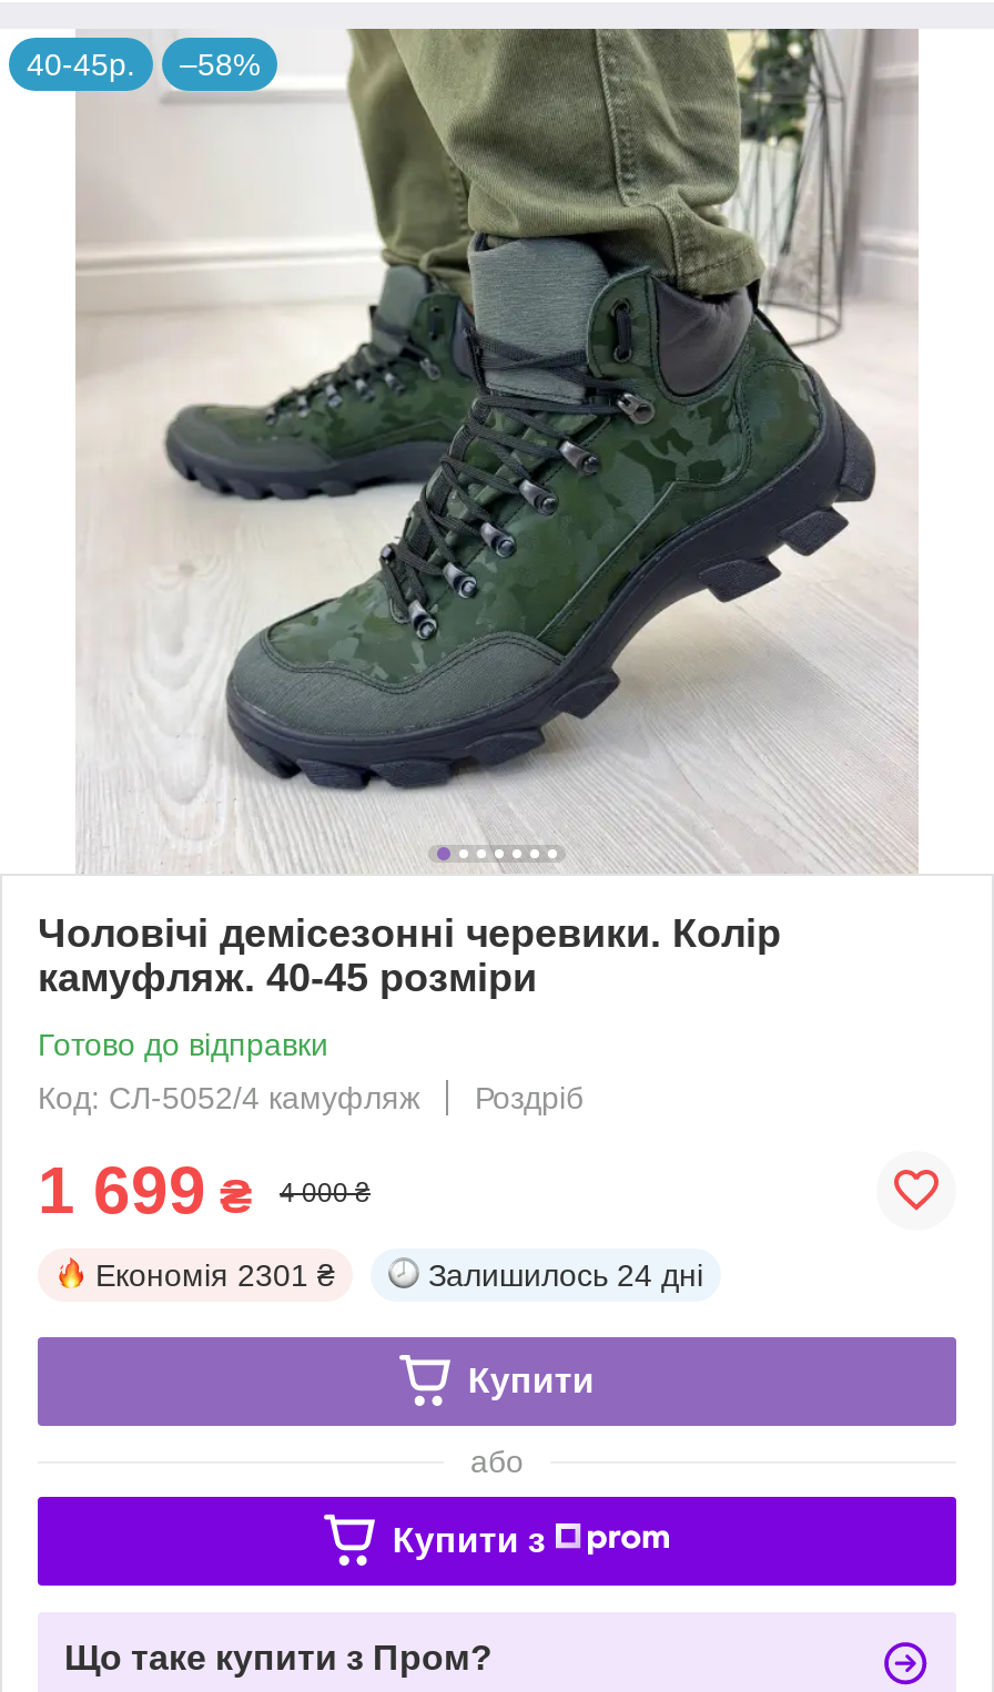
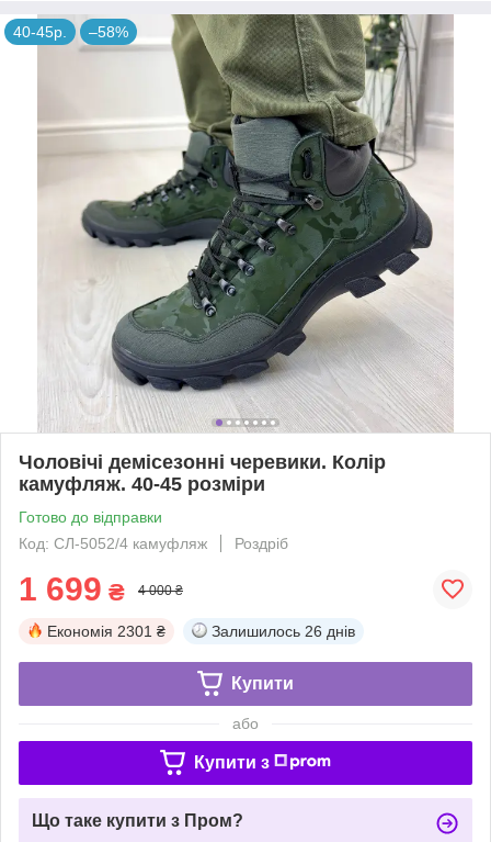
- Залишилось 24 дні
+ Залишилось 26 днів
